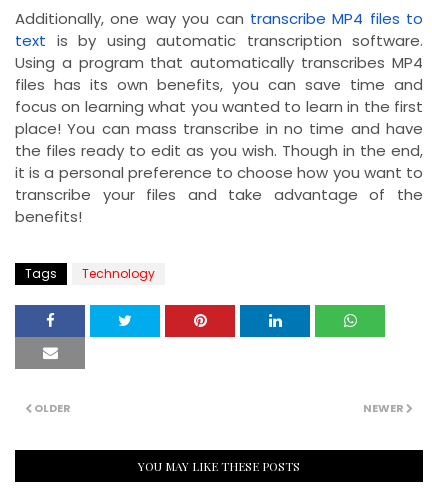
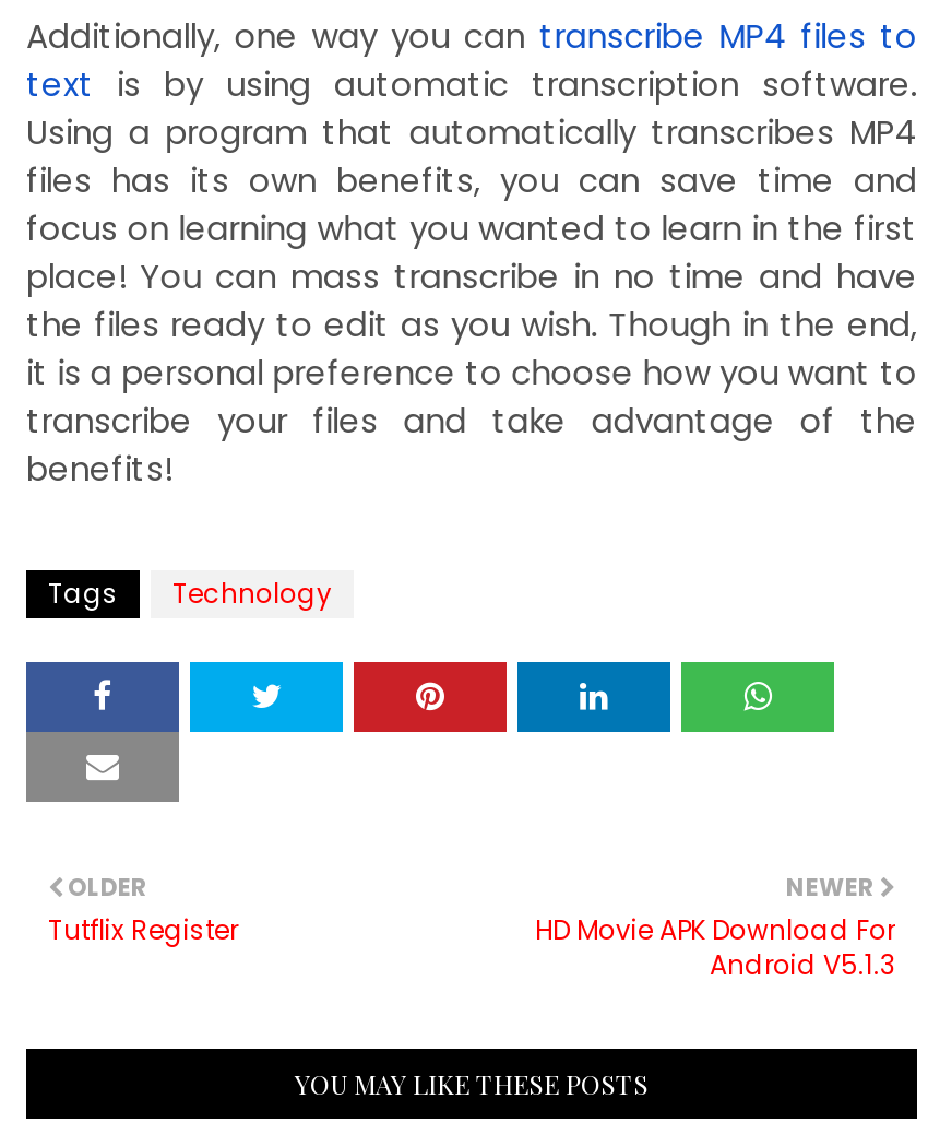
+ Tutflix Register

+ HD Movie APK Download For
+ Android V5.1.3
